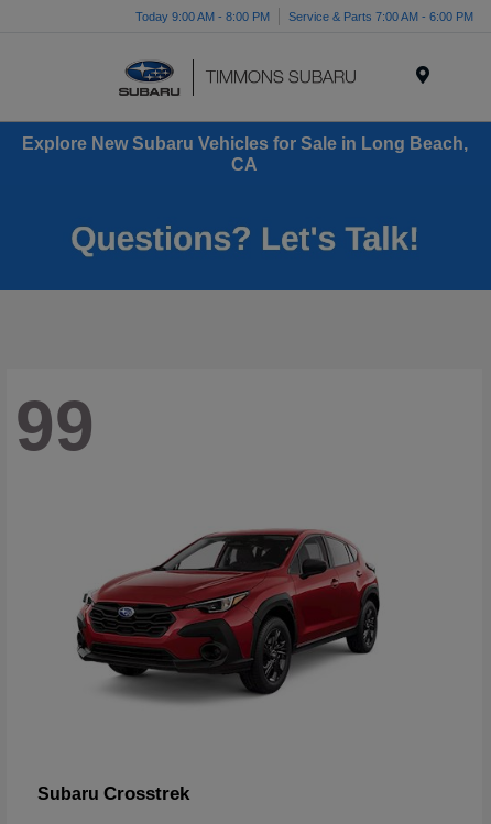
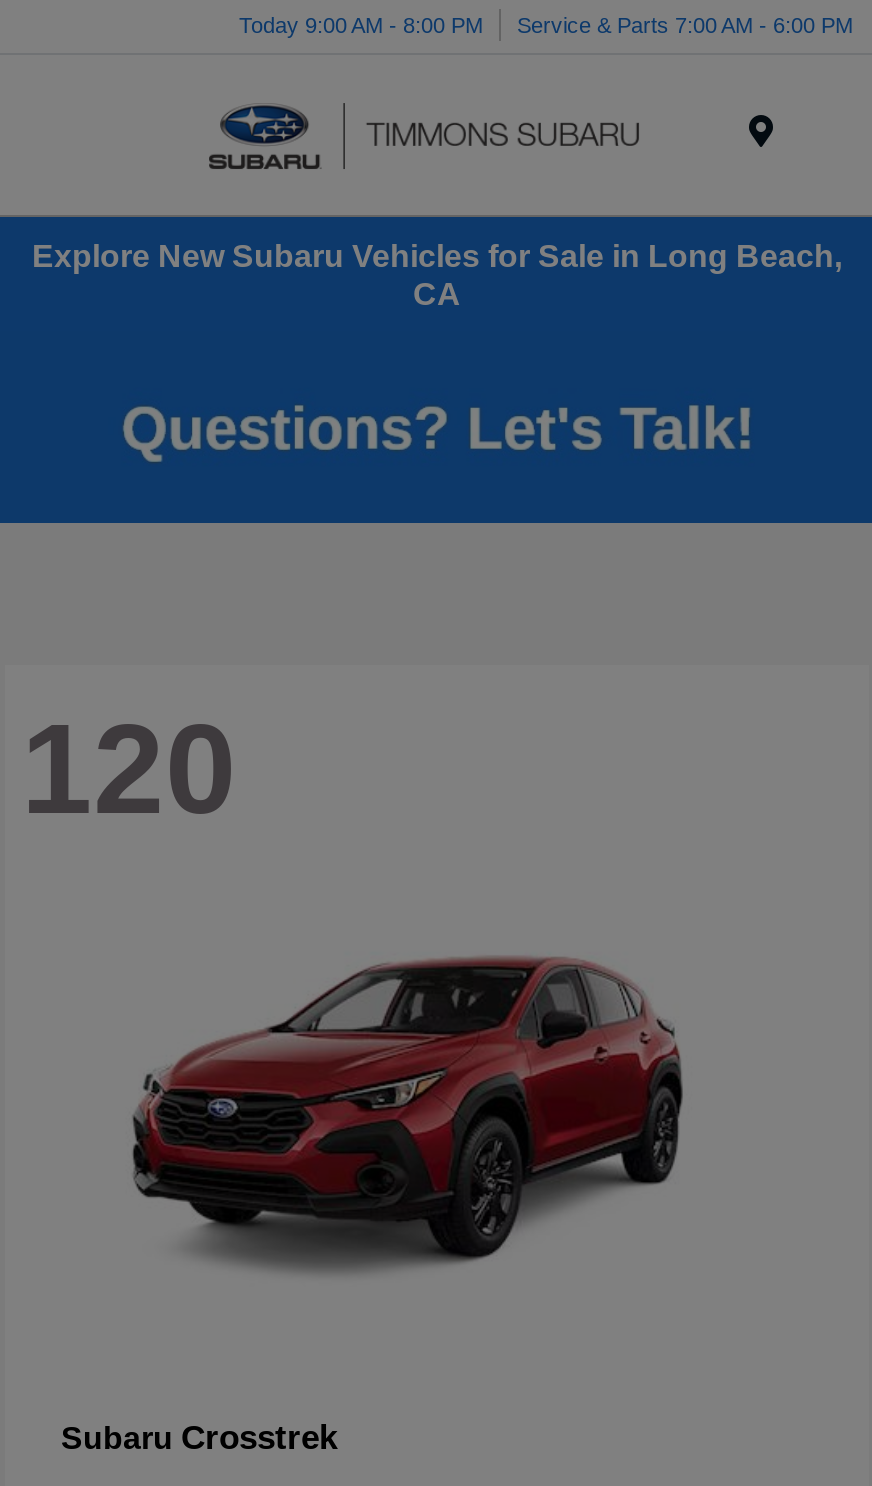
- 99
+ 120
